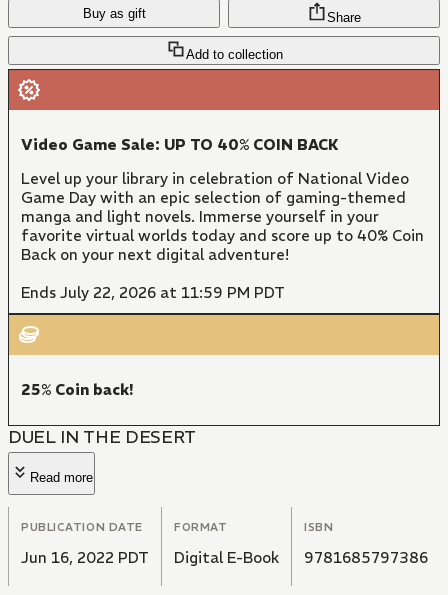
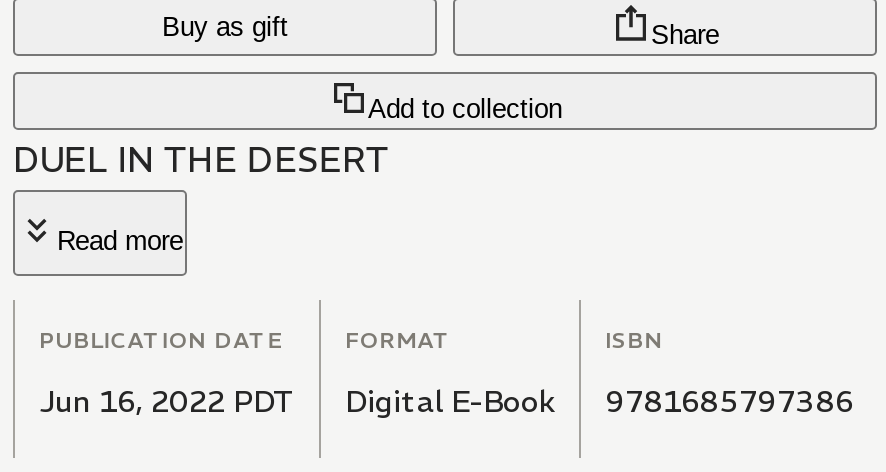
- [image]
- Video Game Sale: UP TO 40% COIN BACK
- Level up your library in celebration of National Video
- Game Day with an epic selection of gaming-themed
- manga and light novels. Immerse yourself in your
- favorite virtual worlds today and score up to 40% Coin
- Back on your next digital adventure!
- Ends July 22, 2026 at 11:59 PM PDT

- 25% Coin back!
